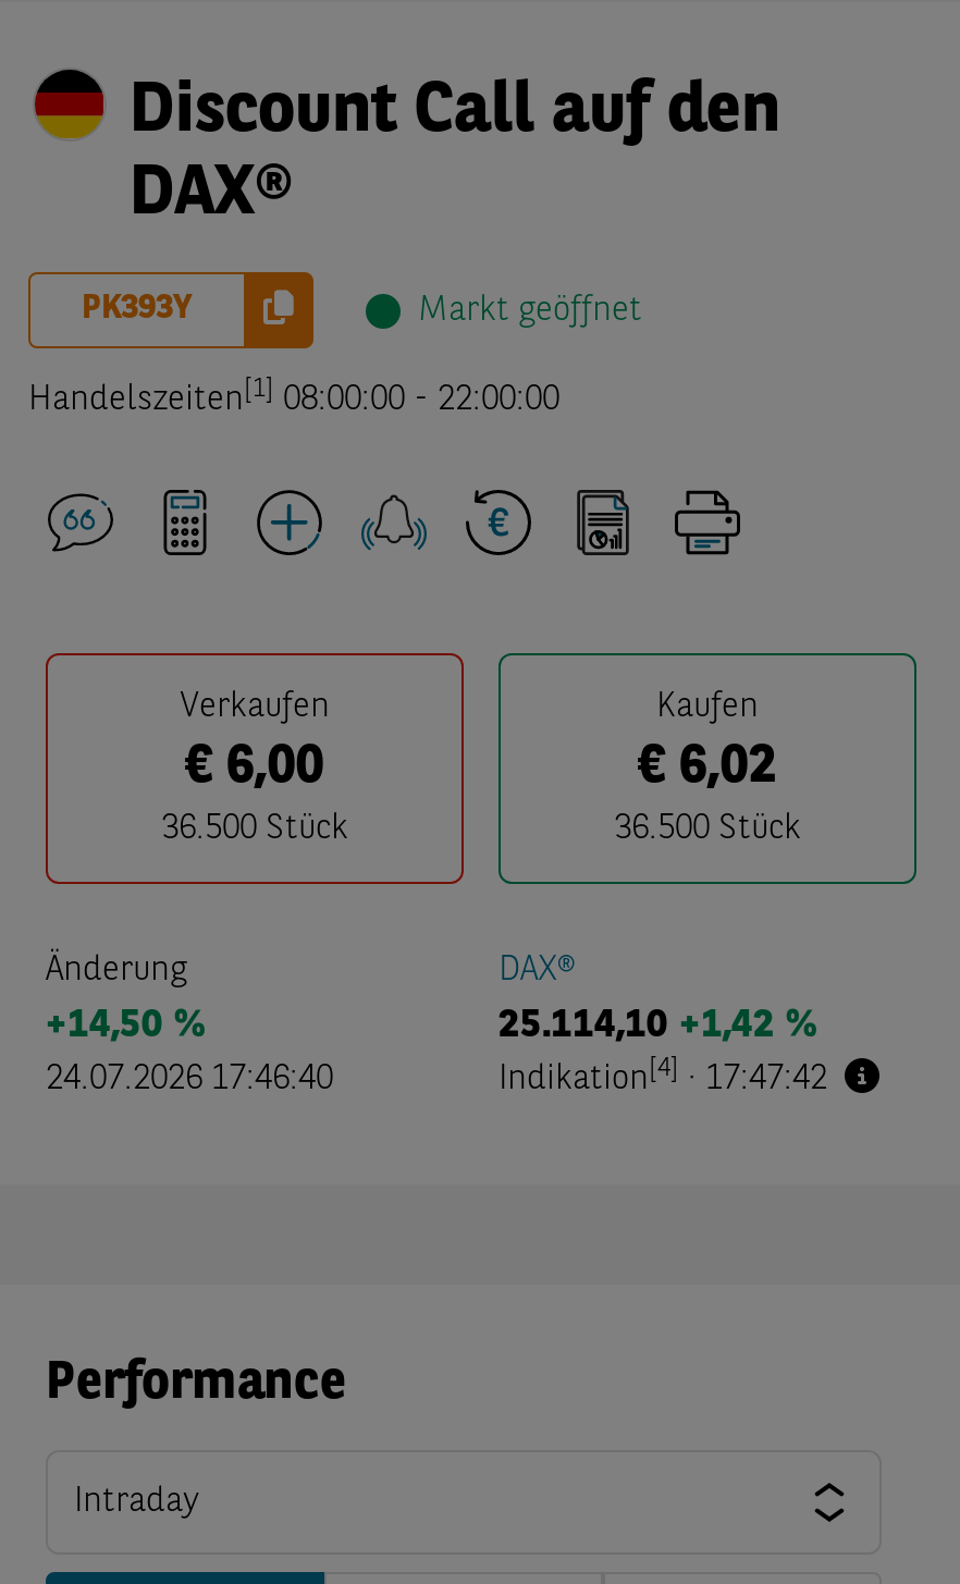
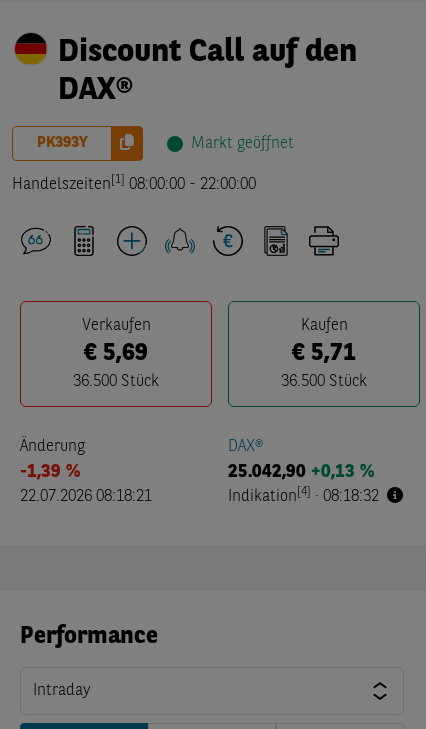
- € 6,00
+ € 5,69

- € 6,02
+ € 5,71

- +14,50 %
+ -1,39 %

- 25.114,10 +1,42 %
+ 25.042,90 +0,13 %

- 24.07.2026 17:46:40
+ 22.07.2026 08:18:21

- Indikation[4] · 17:47:42
+ Indikation[4] · 08:18:32
